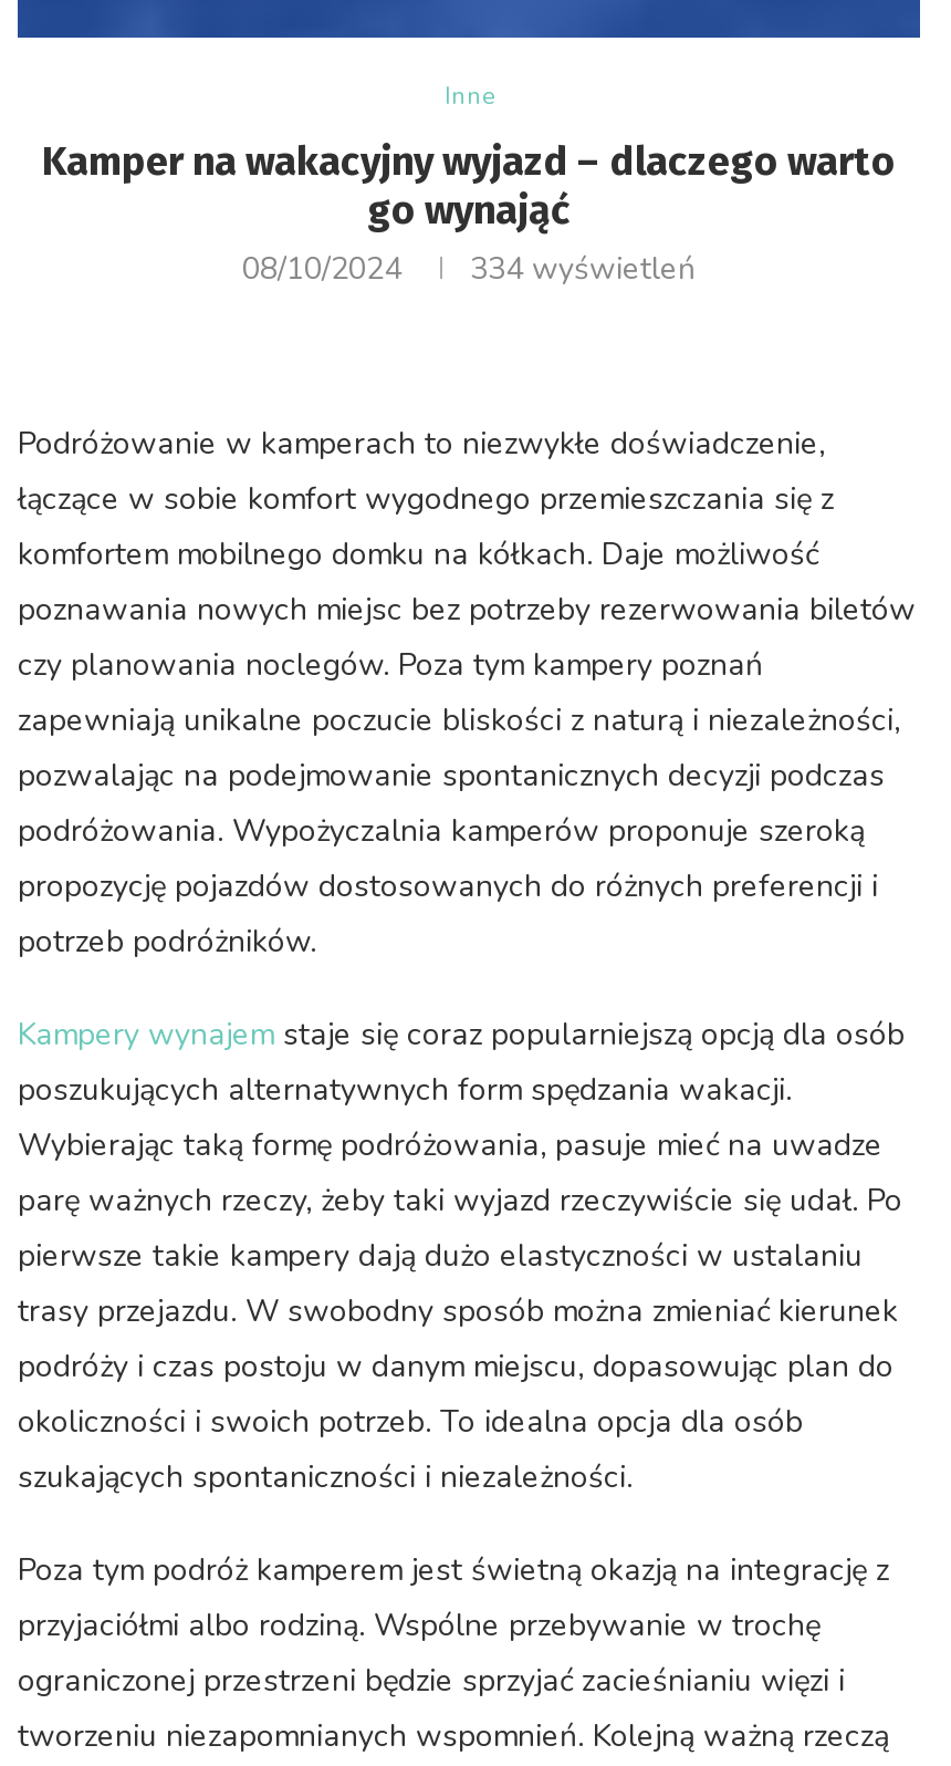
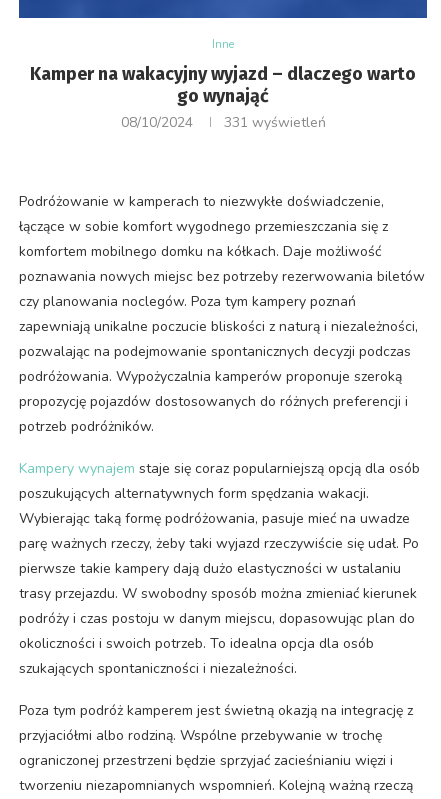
- 08/10/2024 334 wyświetleń
+ 08/10/2024 331 wyświetleń
